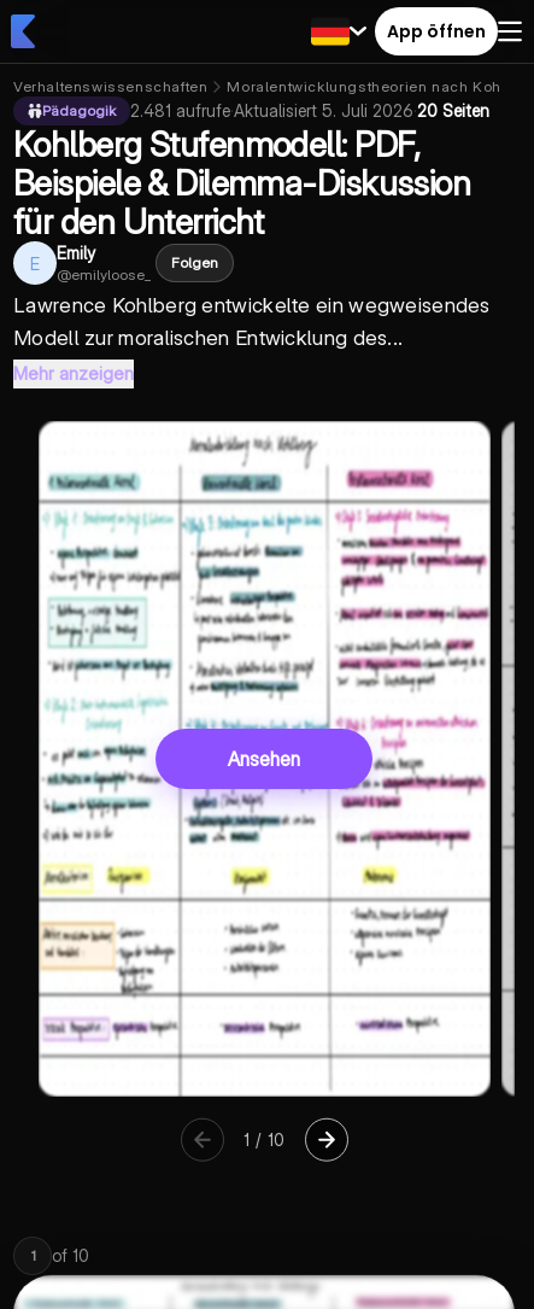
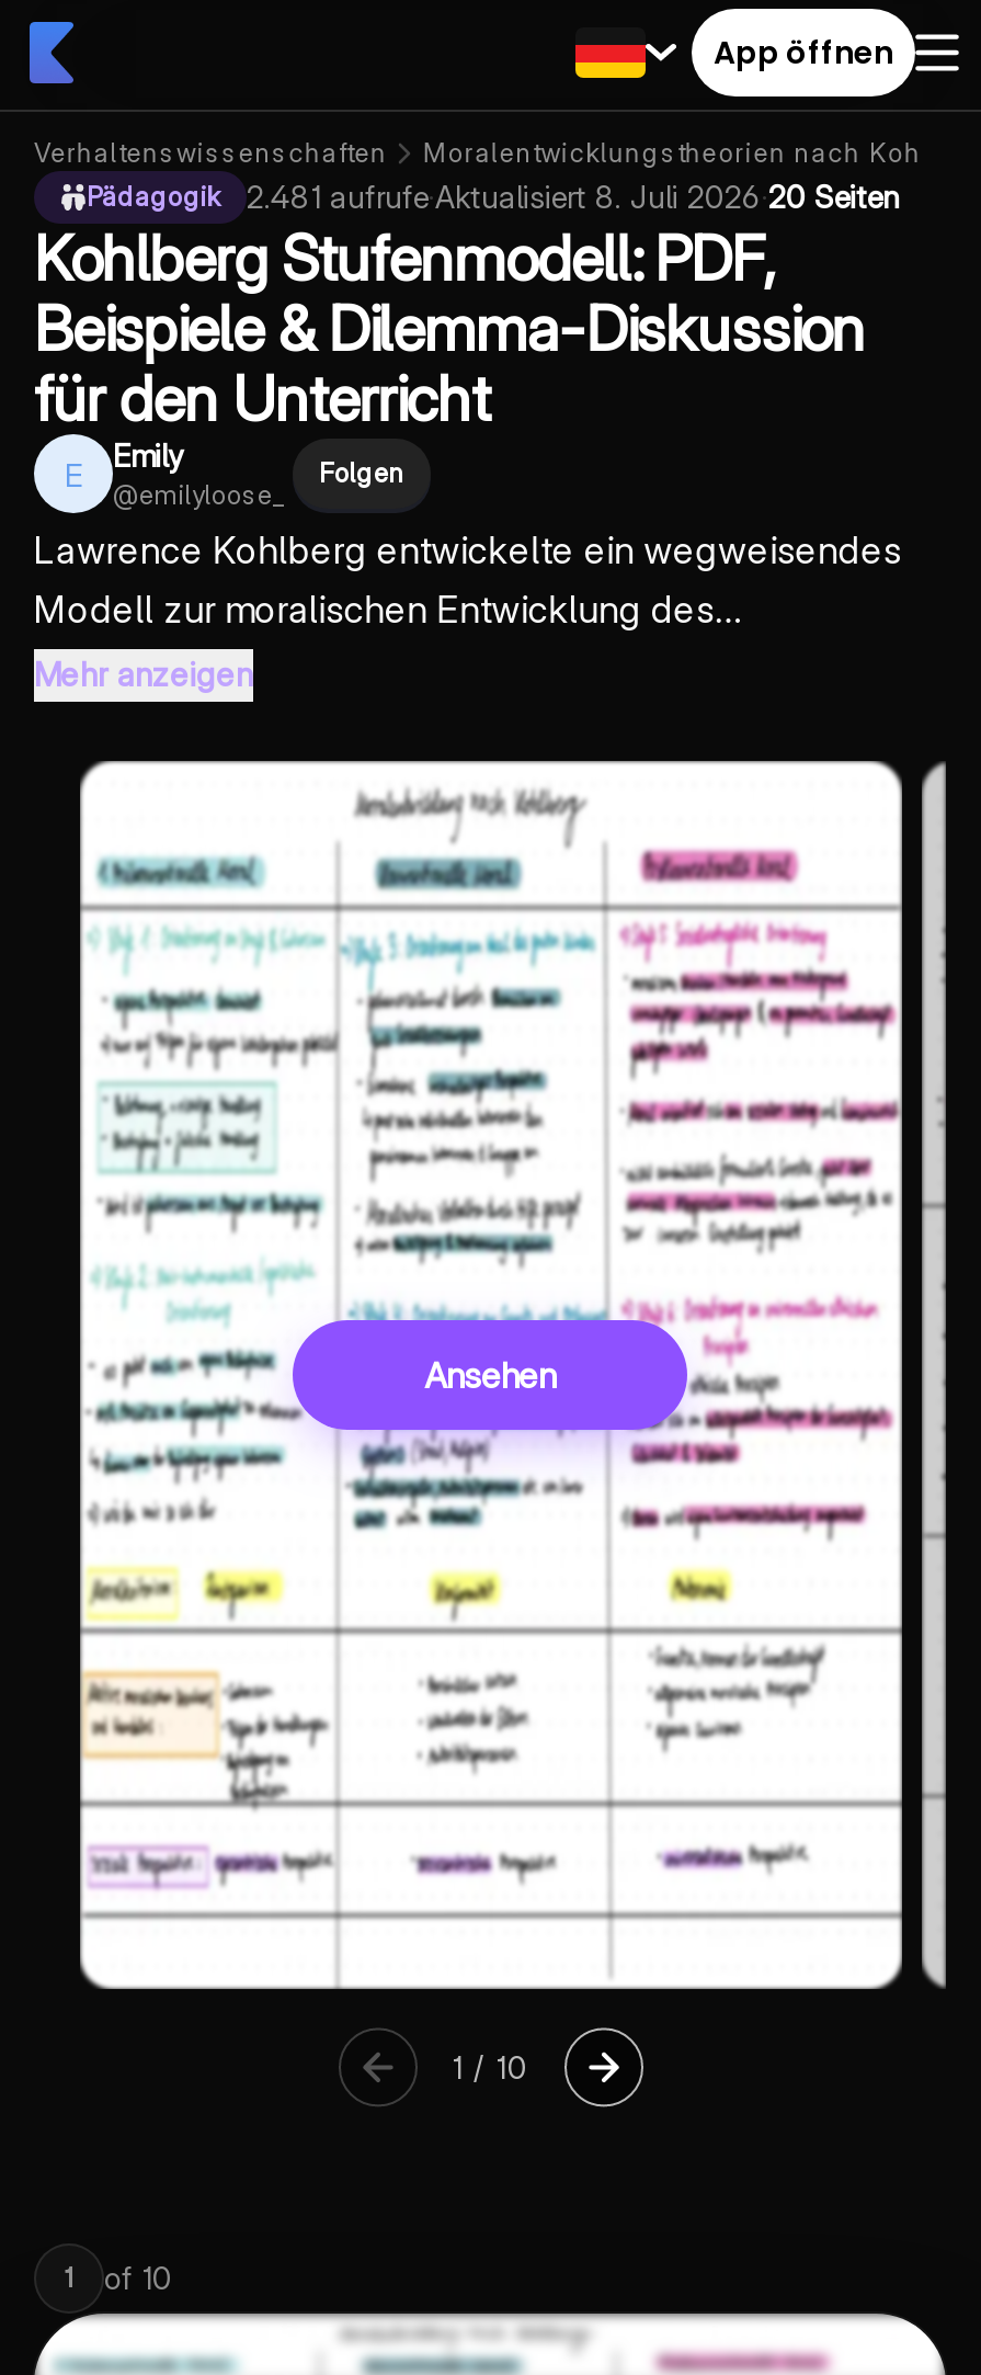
- 2.481 aufrufe · Aktualisiert 5. Juli 2026 · 20 Seiten
+ 2.481 aufrufe · Aktualisiert 8. Juli 2026 · 20 Seiten
